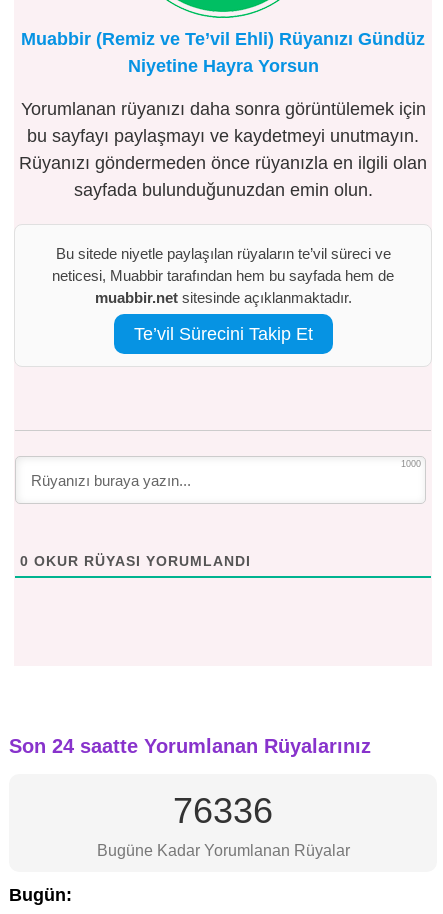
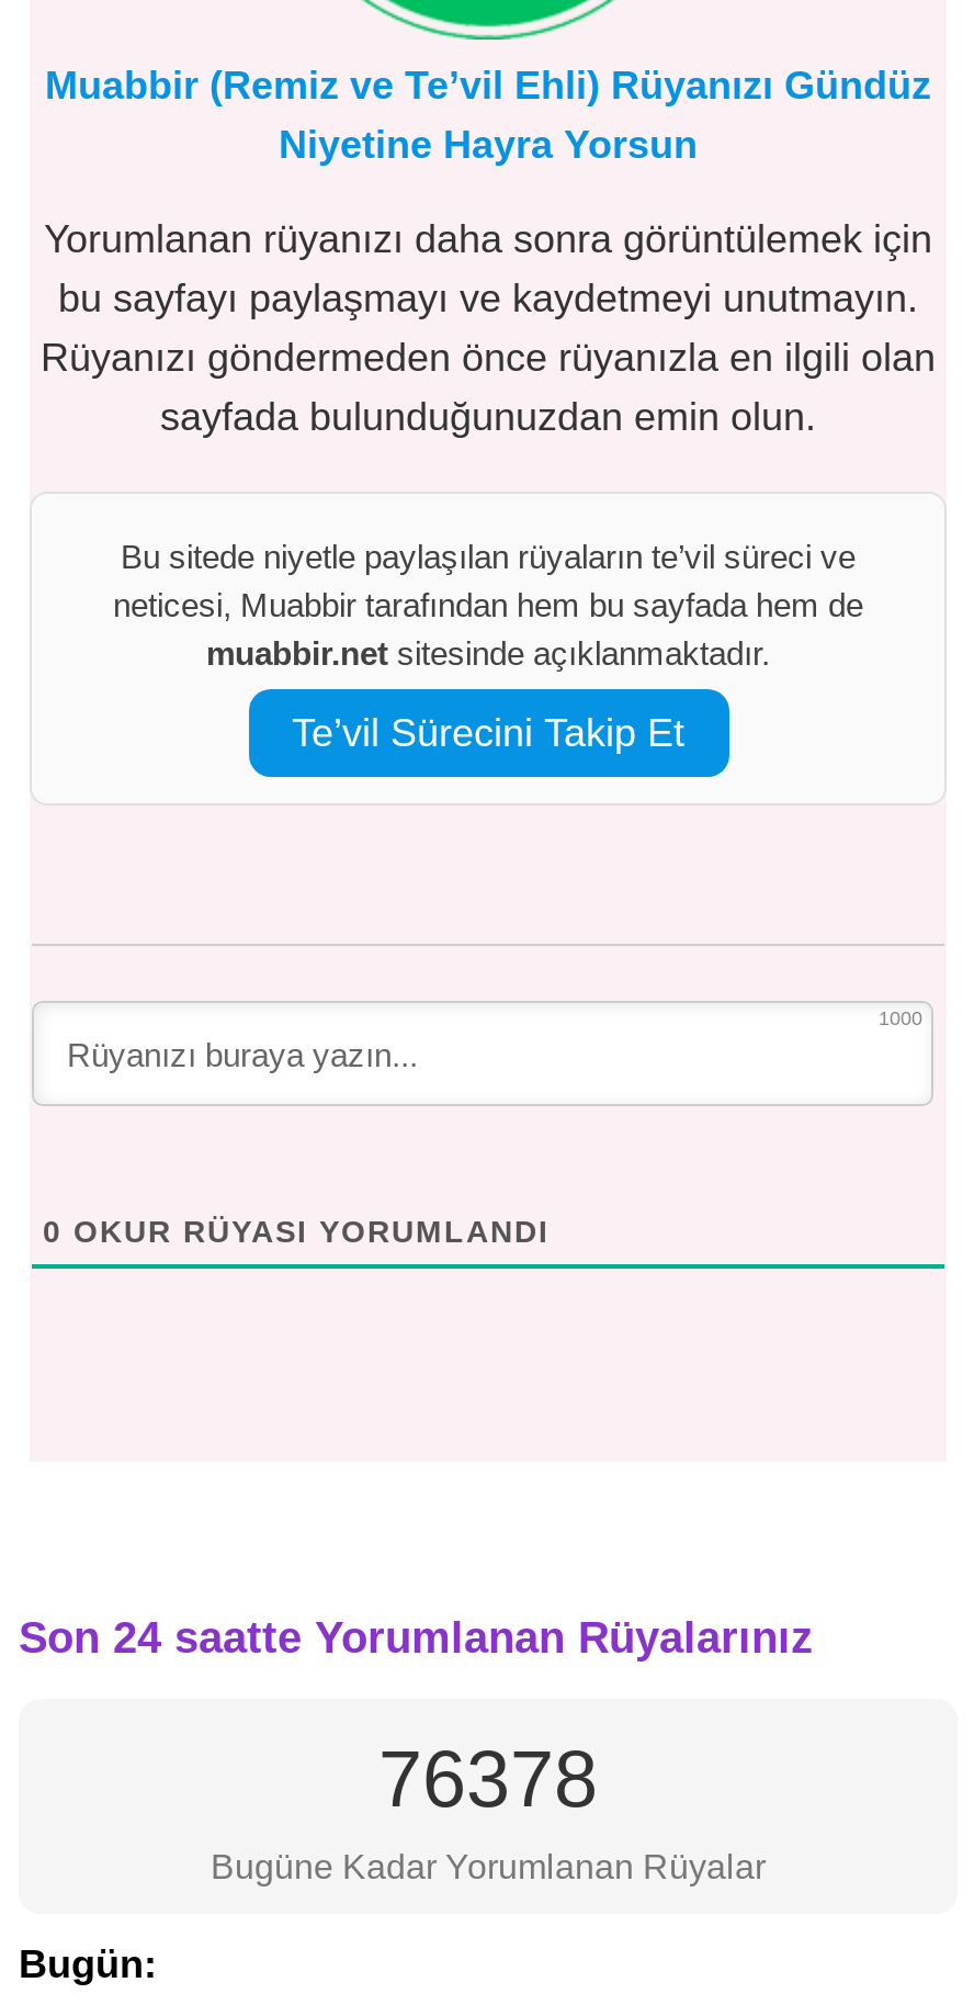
- 76336
+ 76378
